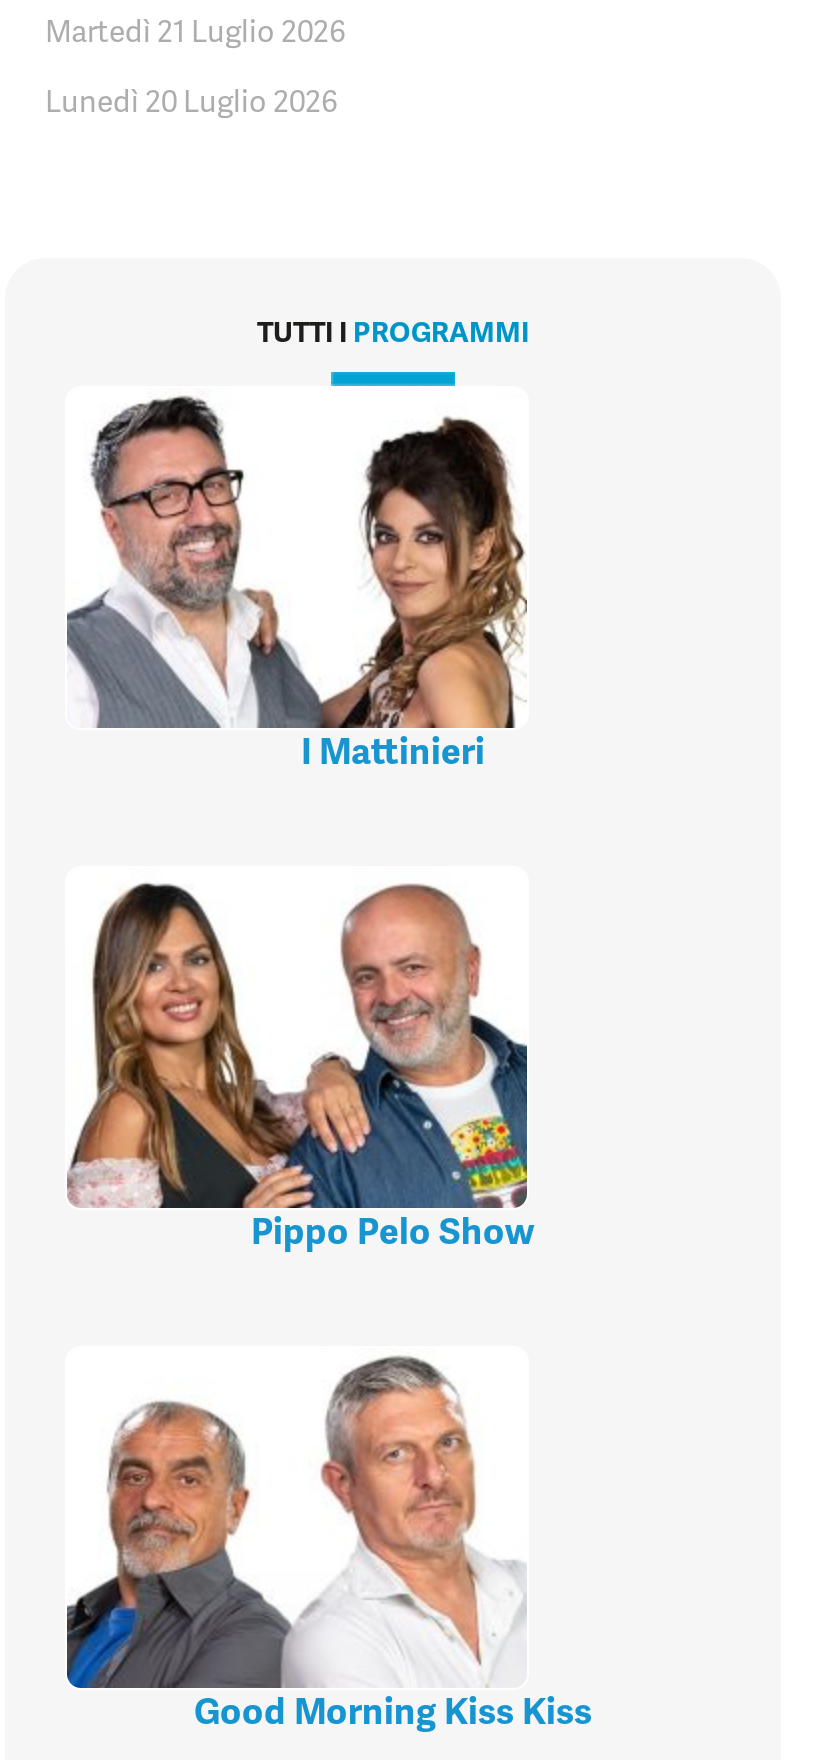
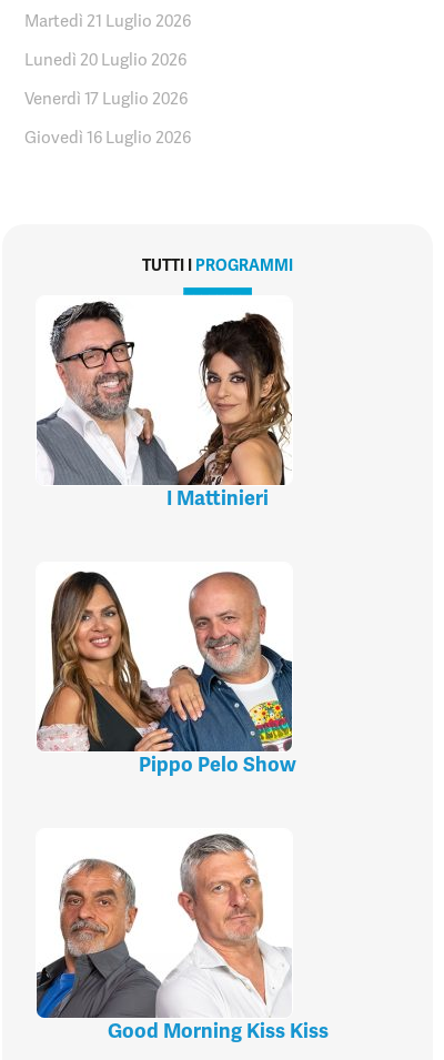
+ Venerdì 17 Luglio 2026
+ Giovedì 16 Luglio 2026
